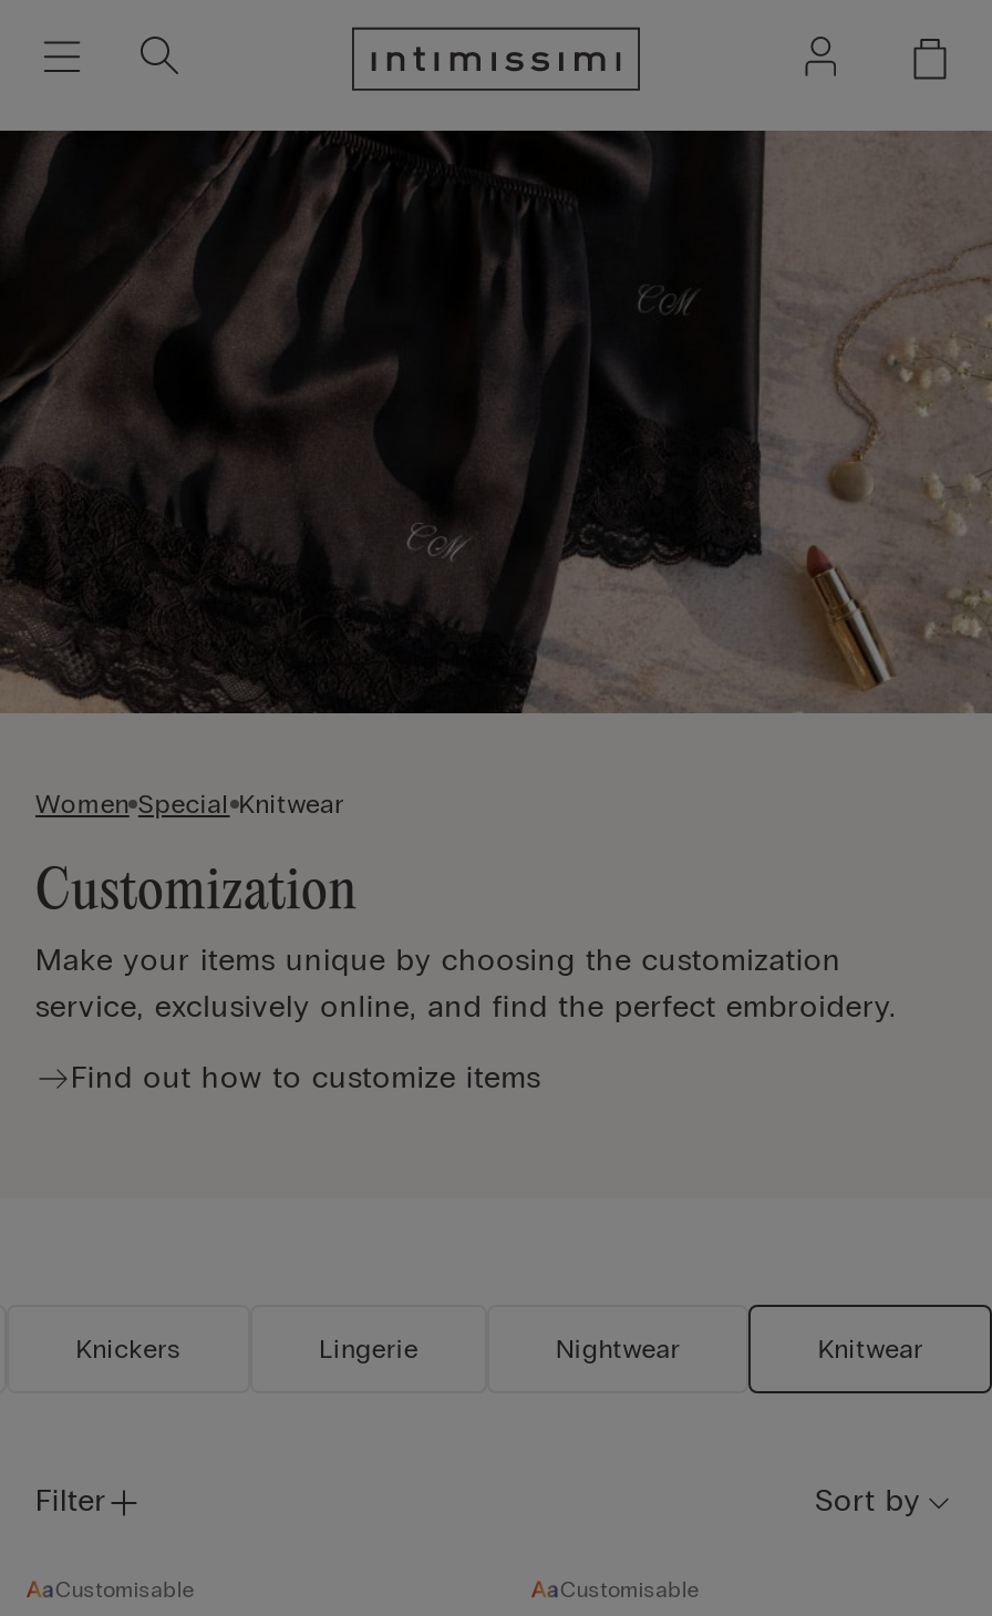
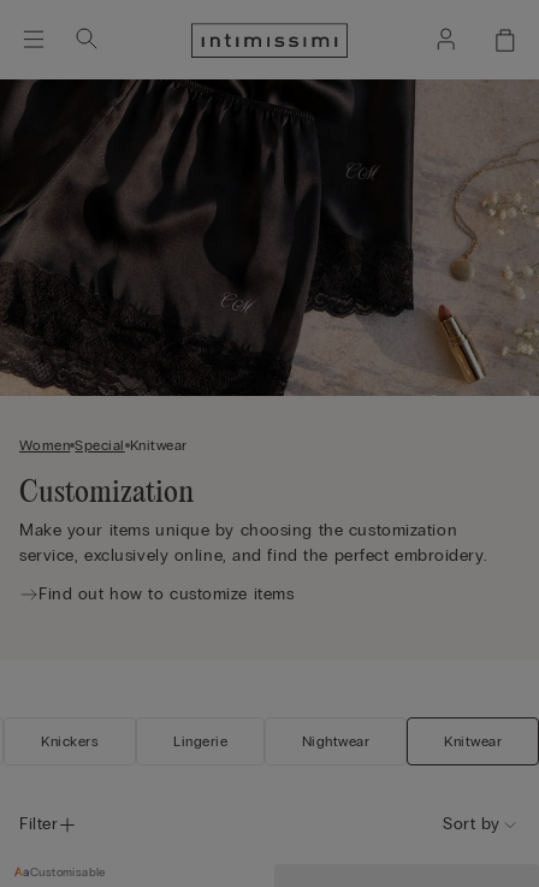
- Customisable
